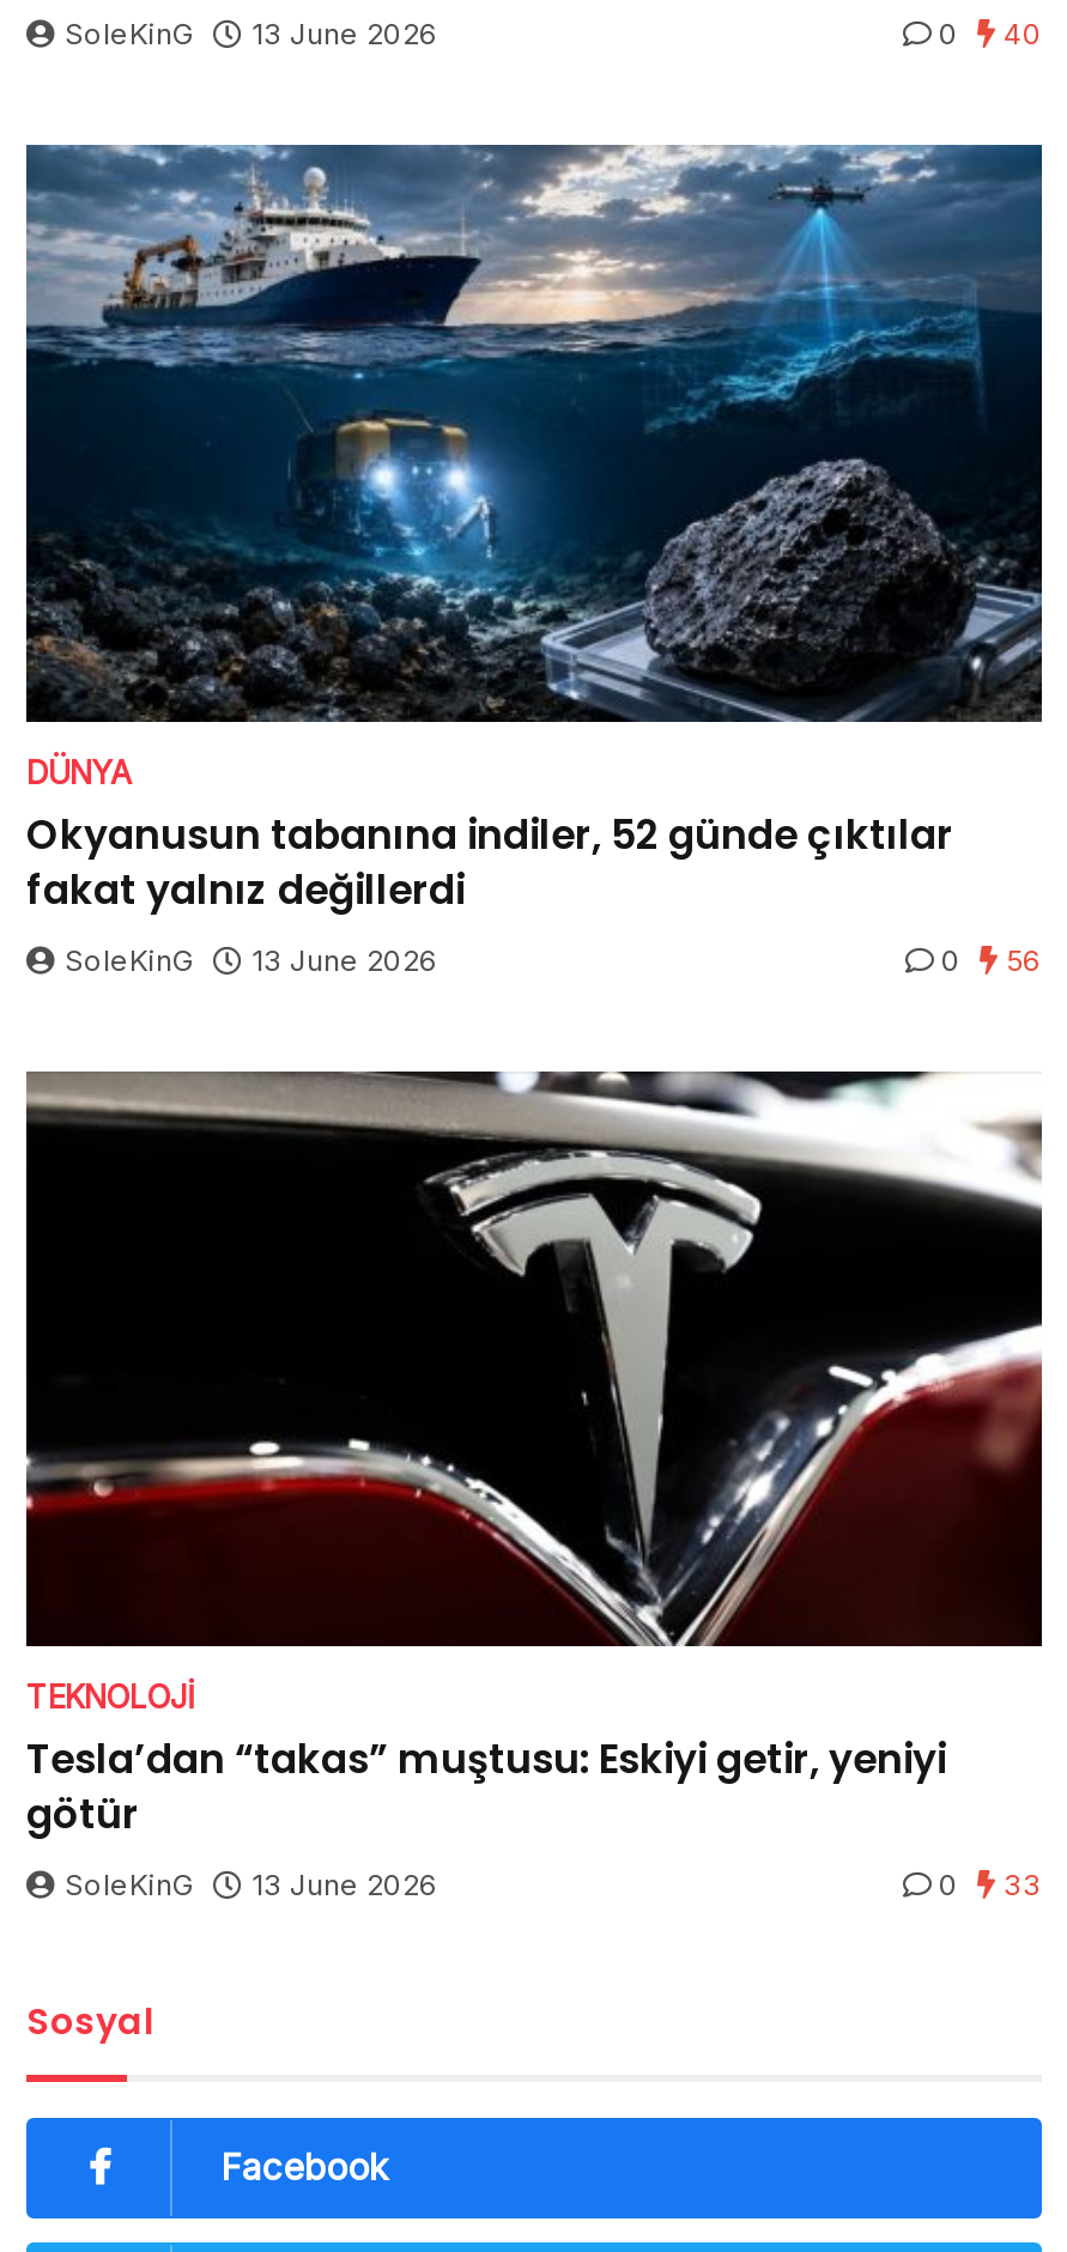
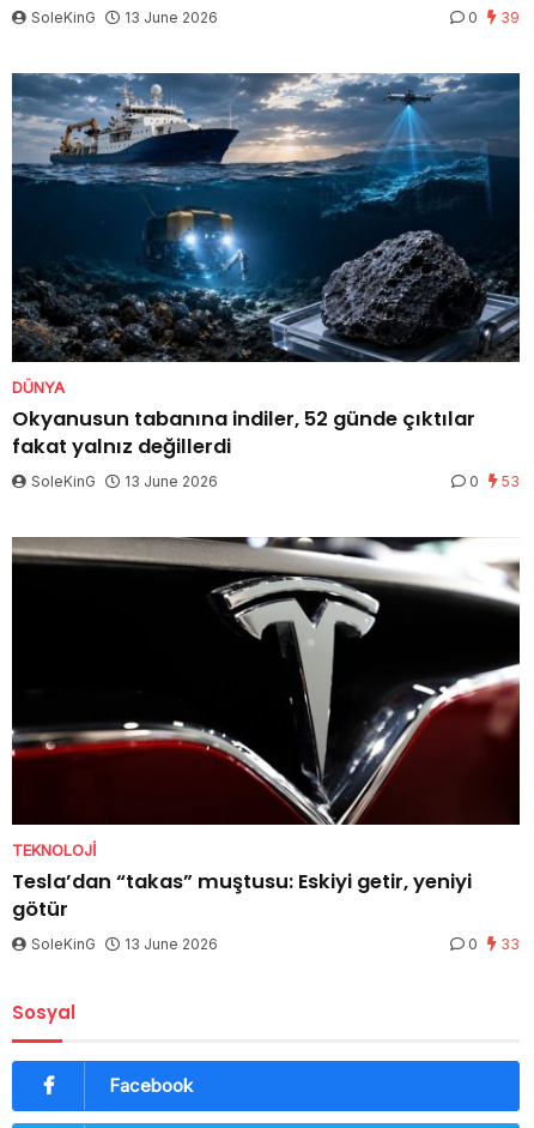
- 0 40
+ 0 39

- 0 56
+ 0 53
